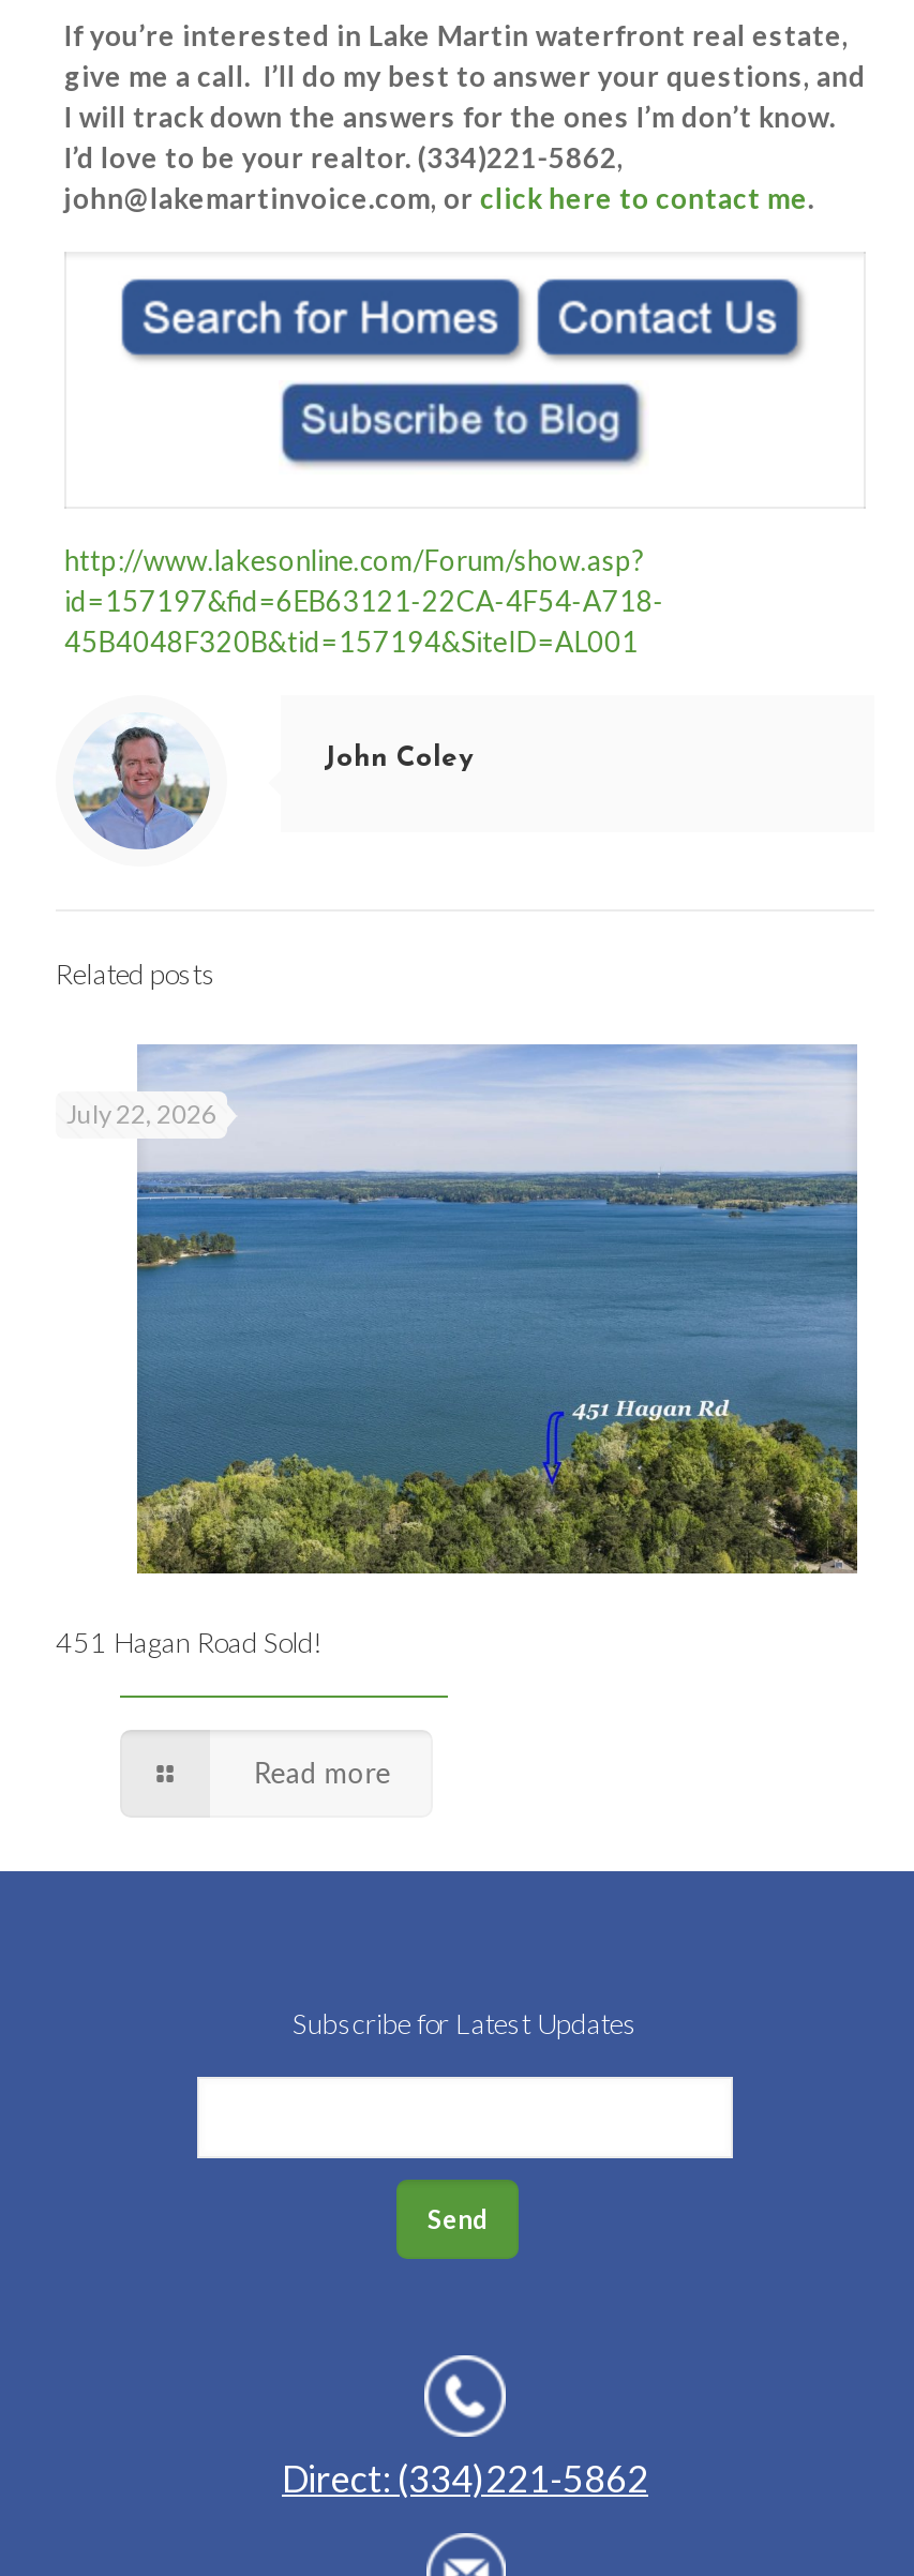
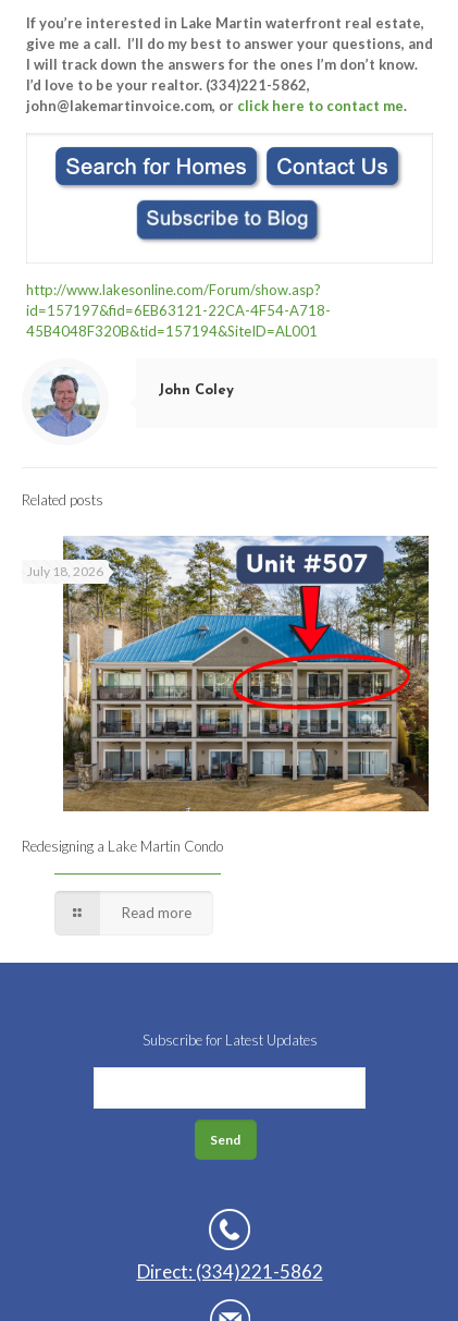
- [image]
- July 22, 2026
+ [image]
+ July 18, 2026

- 451 Hagan Road Sold!
+ Redesigning a Lake Martin Condo
